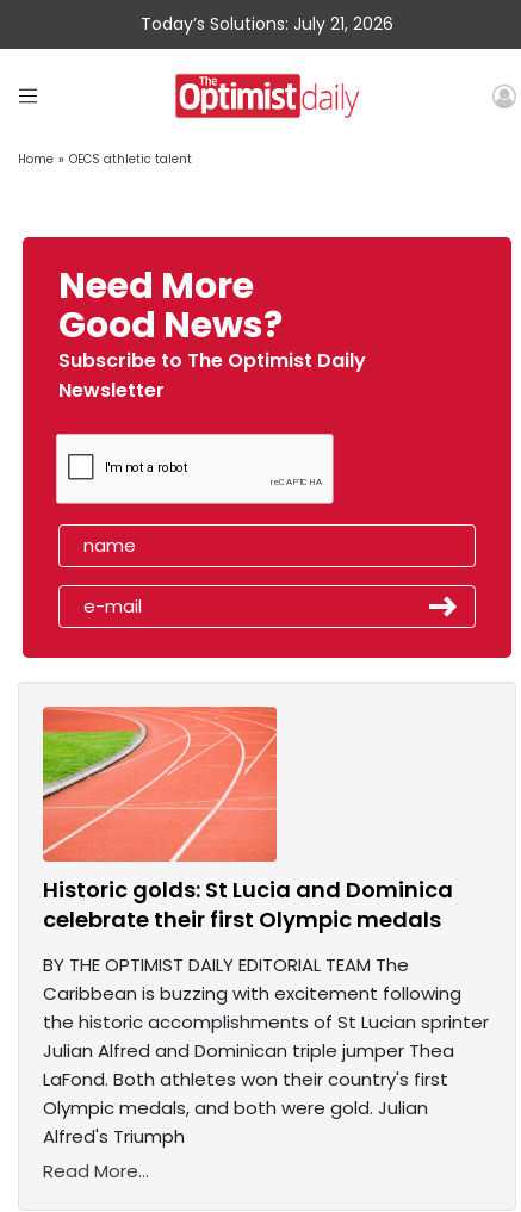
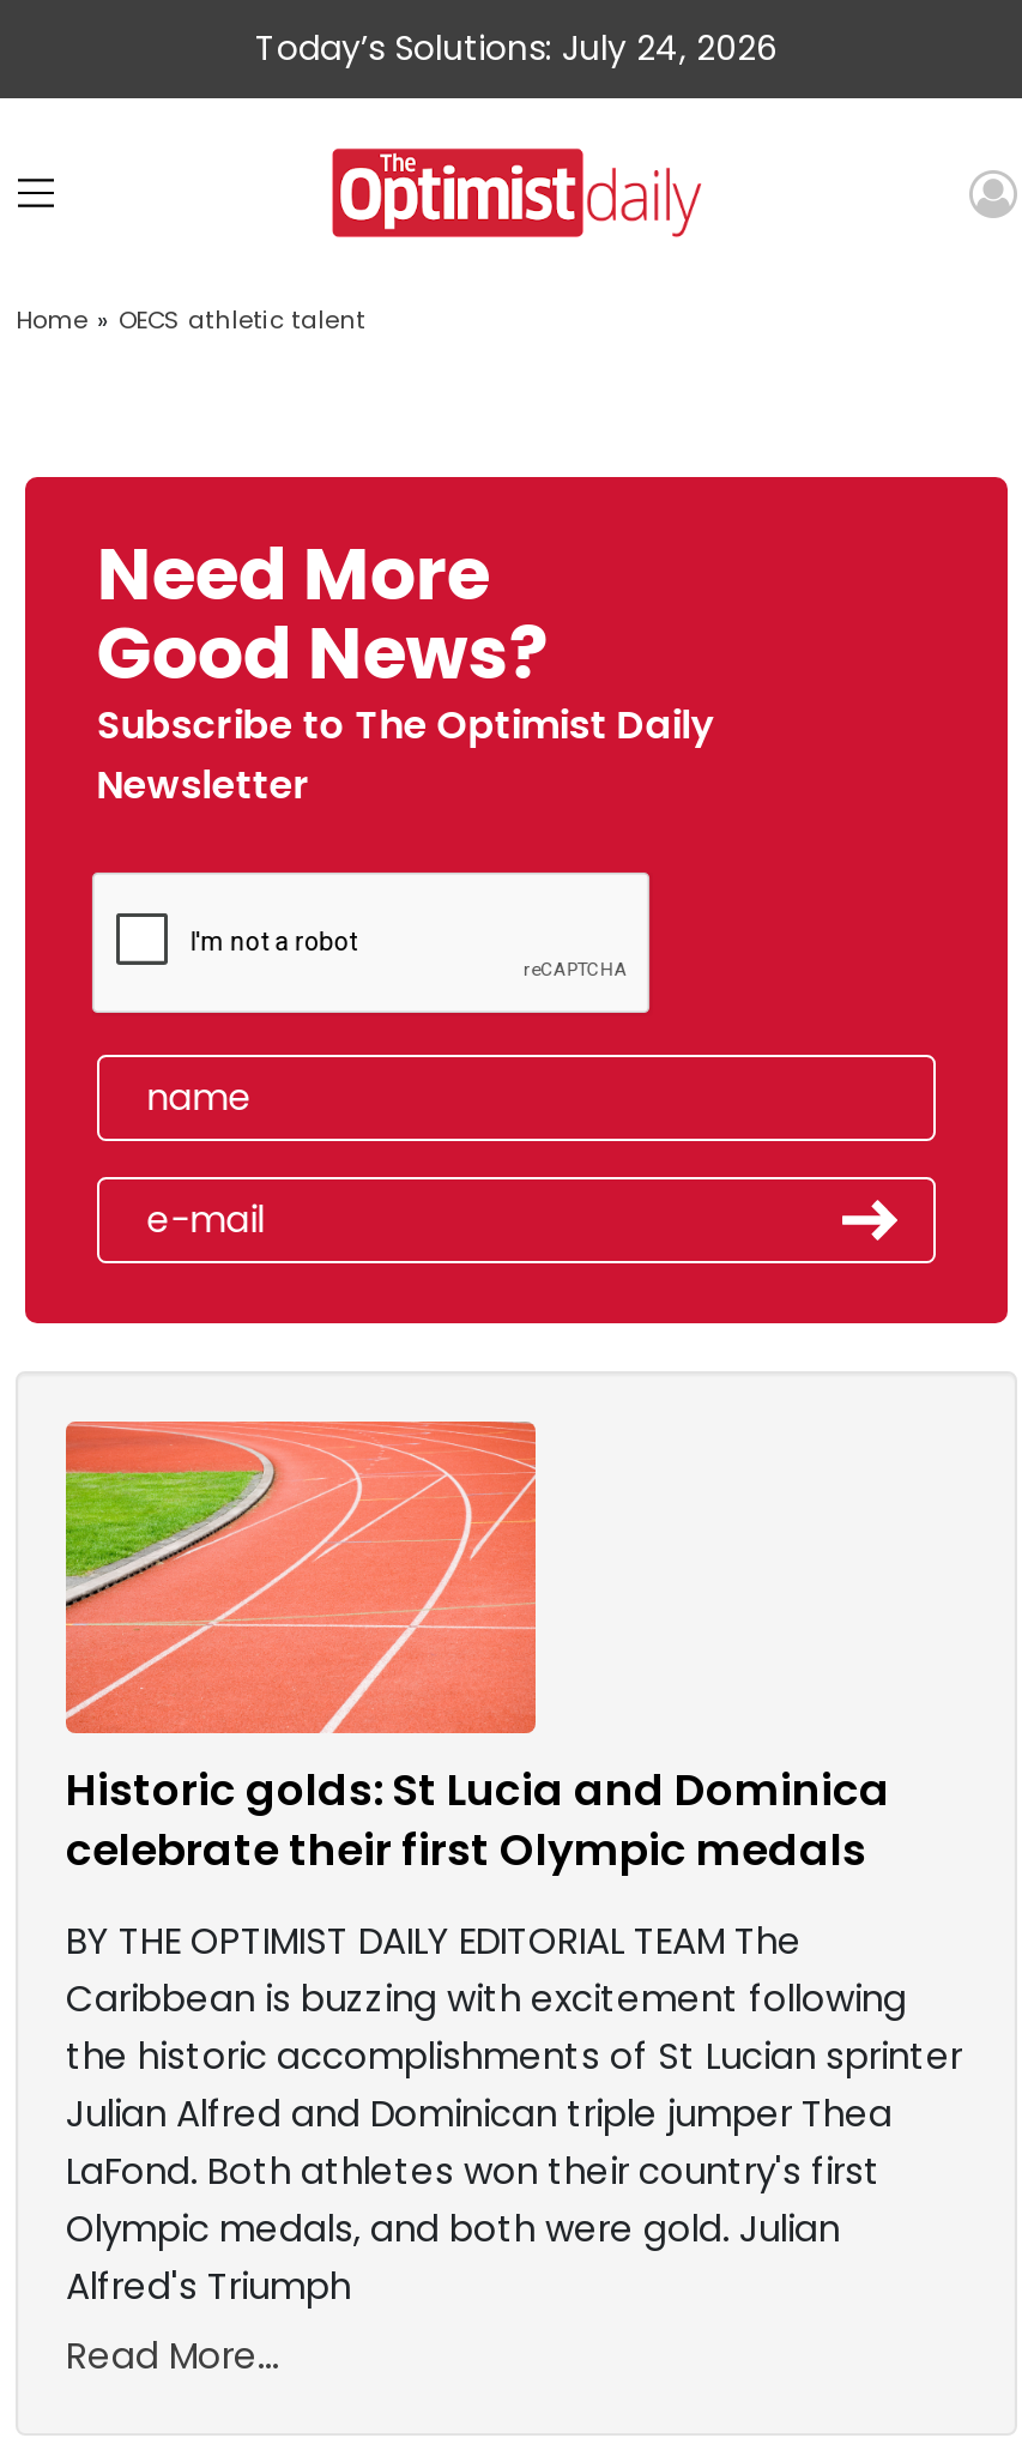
- Today’s Solutions: July 21, 2026
+ Today’s Solutions: July 24, 2026
